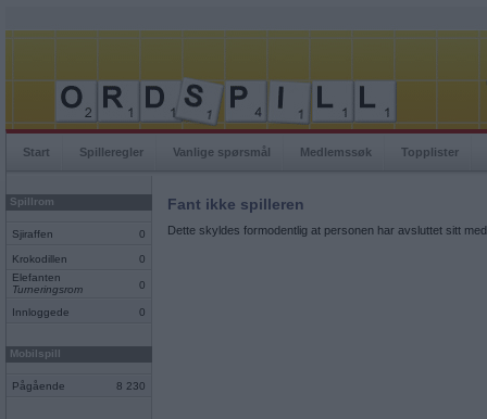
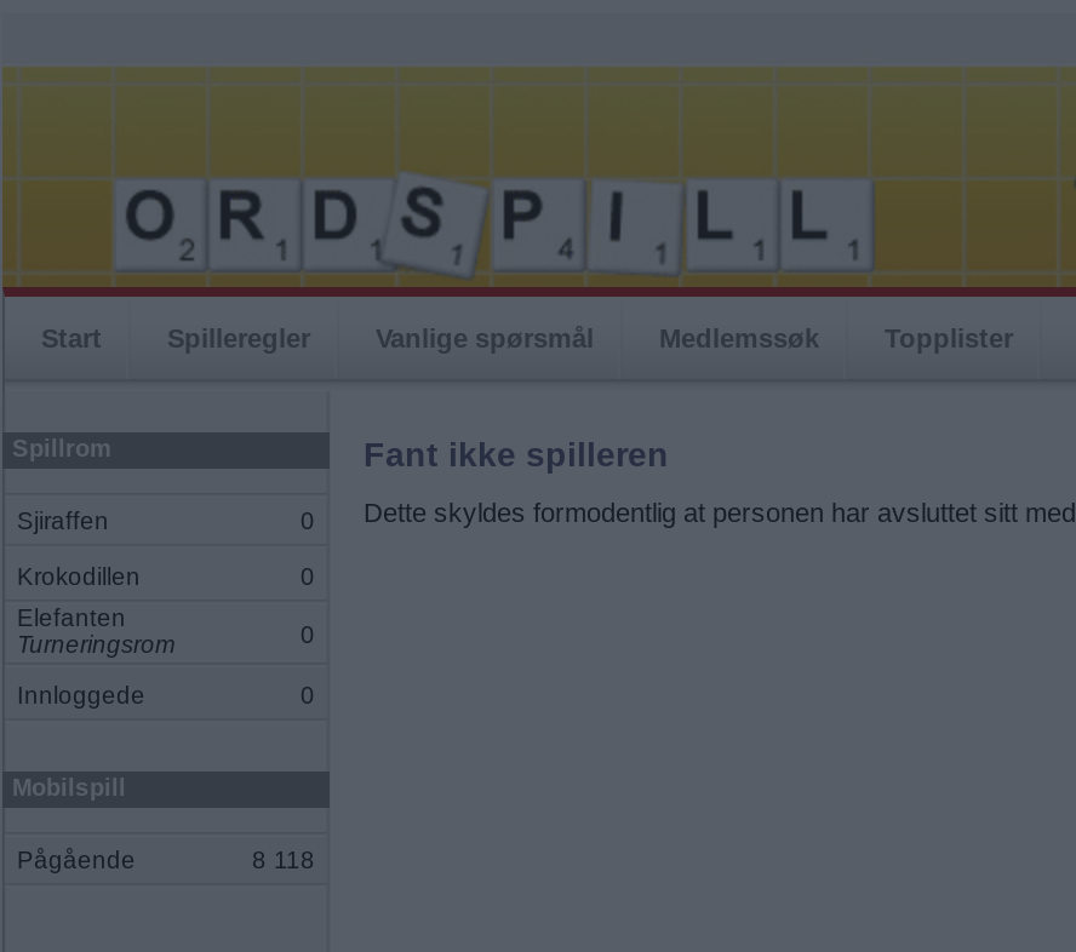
- 8 230
+ 8 118
